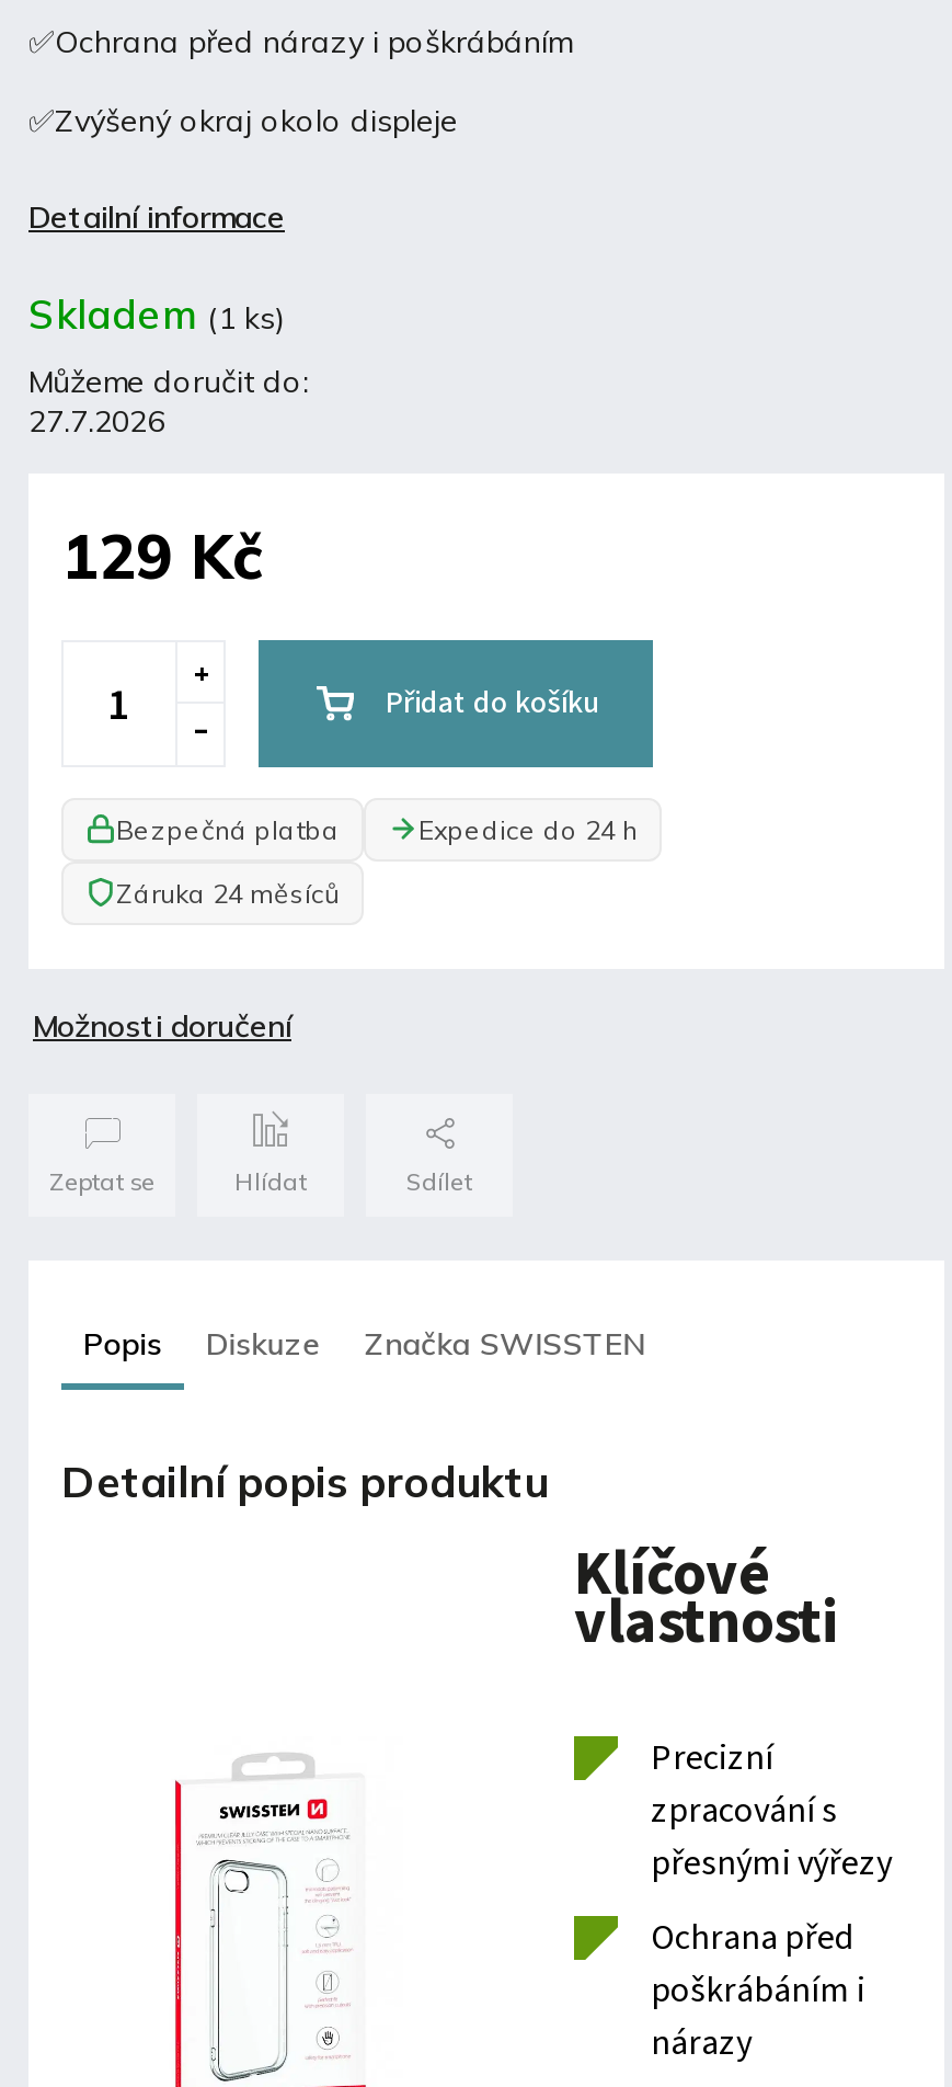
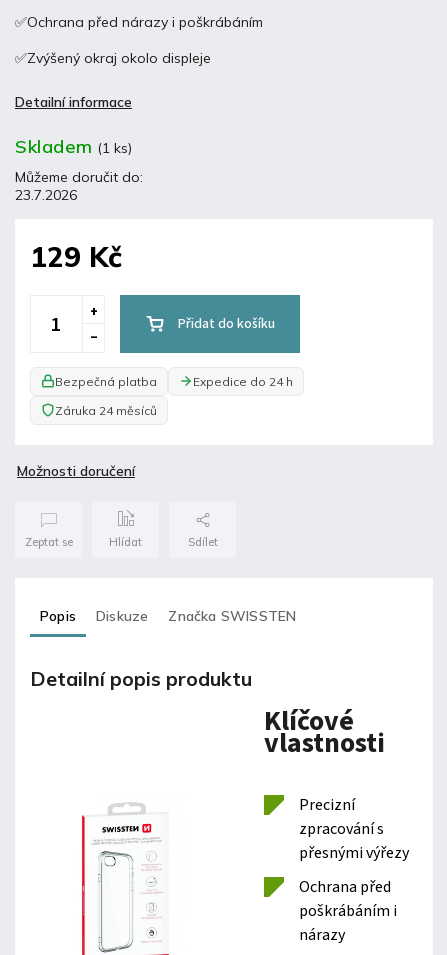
- 27.7.2026
+ 23.7.2026
